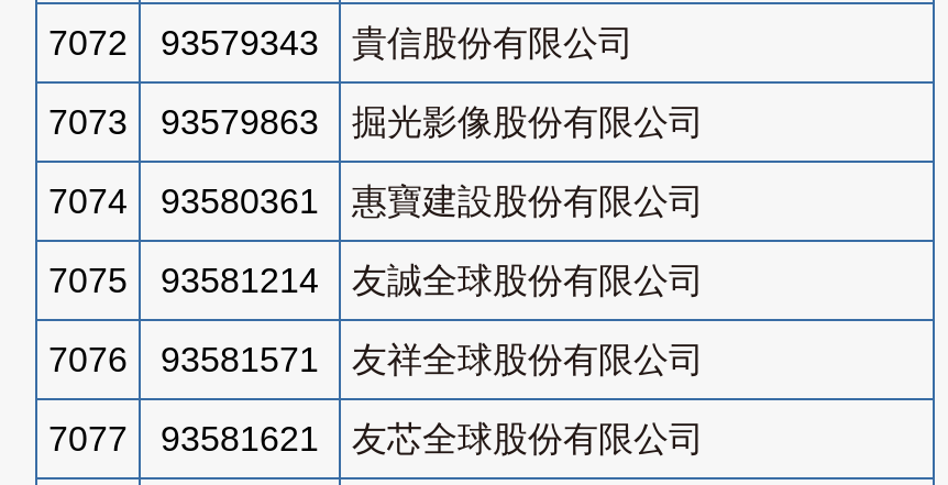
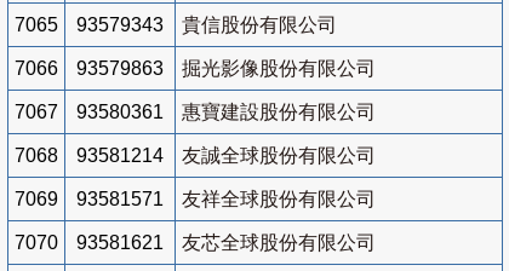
- 7072 93579343 貴信股份有限公司
+ 7065 93579343 貴信股份有限公司

- 7073 93579863 掘光影像股份有限公司
+ 7066 93579863 掘光影像股份有限公司

- 7074 93580361 惠寶建設股份有限公司
+ 7067 93580361 惠寶建設股份有限公司

- 7075 93581214 友誠全球股份有限公司
+ 7068 93581214 友誠全球股份有限公司

- 7076 93581571 友祥全球股份有限公司
+ 7069 93581571 友祥全球股份有限公司

- 7077 93581621 友芯全球股份有限公司
+ 7070 93581621 友芯全球股份有限公司
